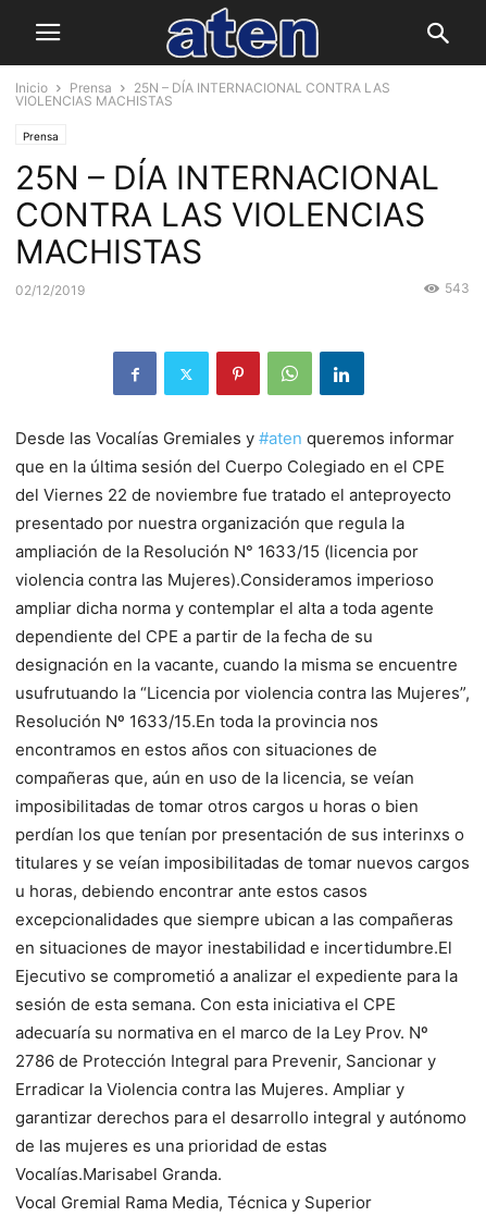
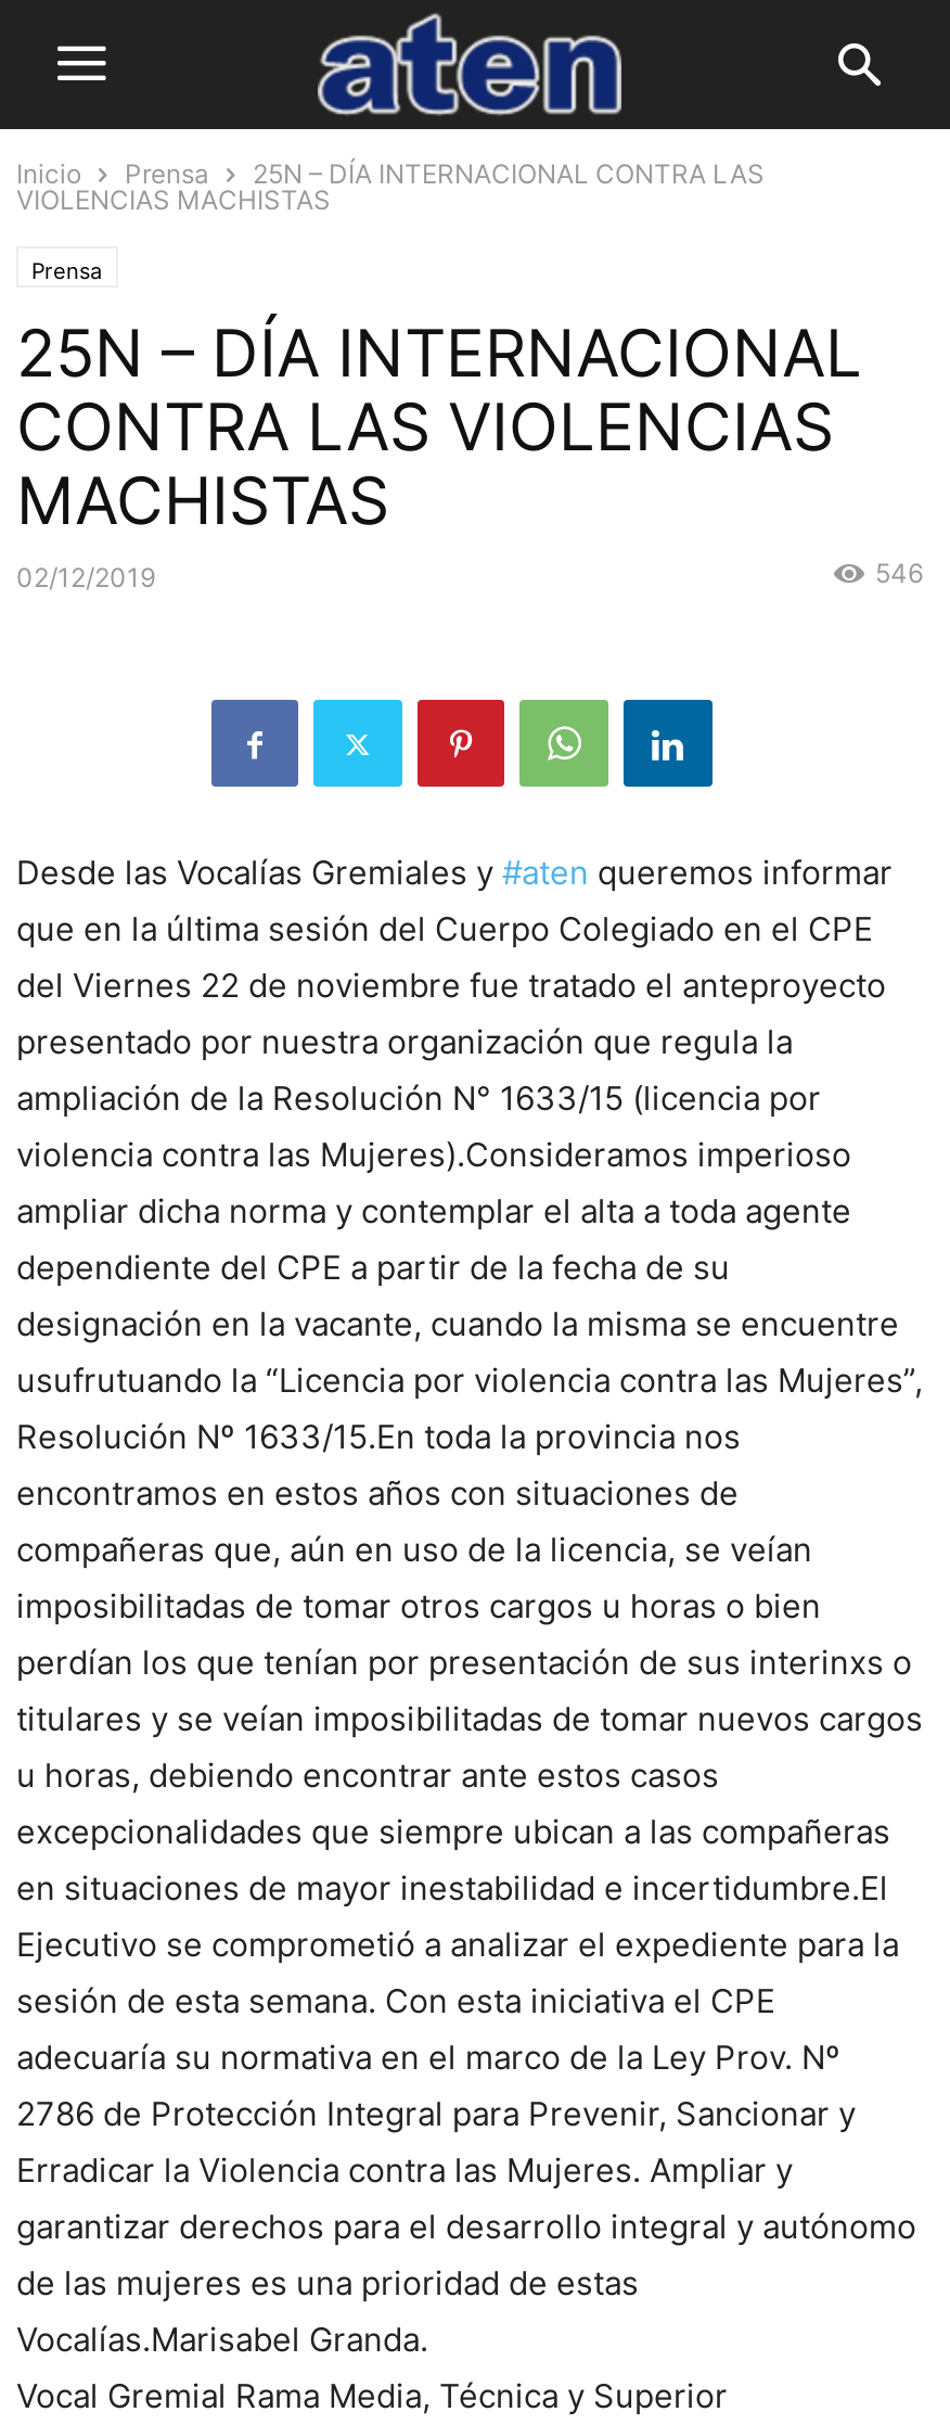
- 543
+ 546
